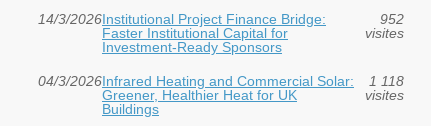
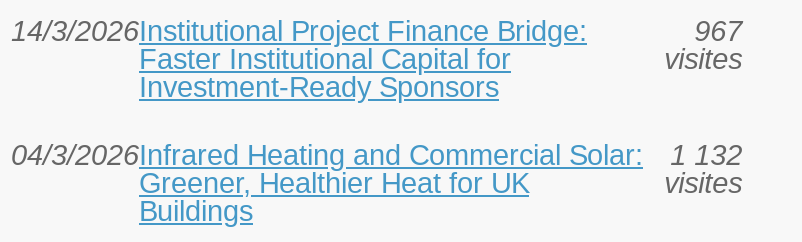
- 952
+ 967

- 04/3/2026Infrared Heating and Commercial Solar: 1 118
+ 04/3/2026Infrared Heating and Commercial Solar: 1 132
